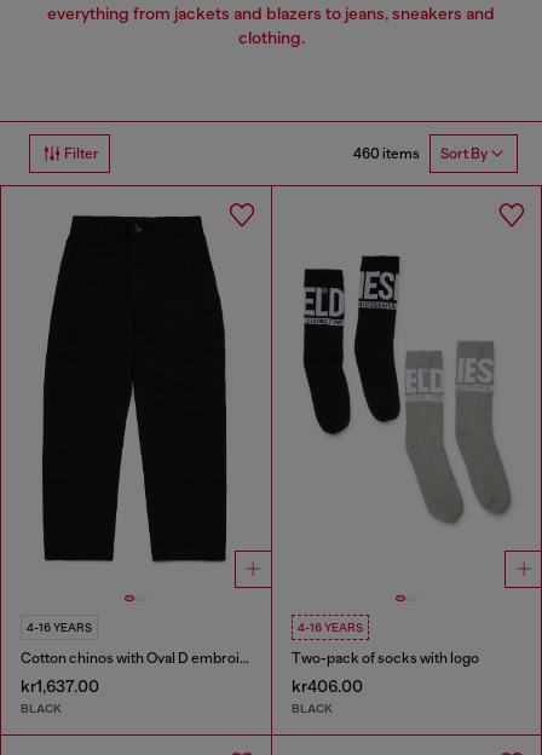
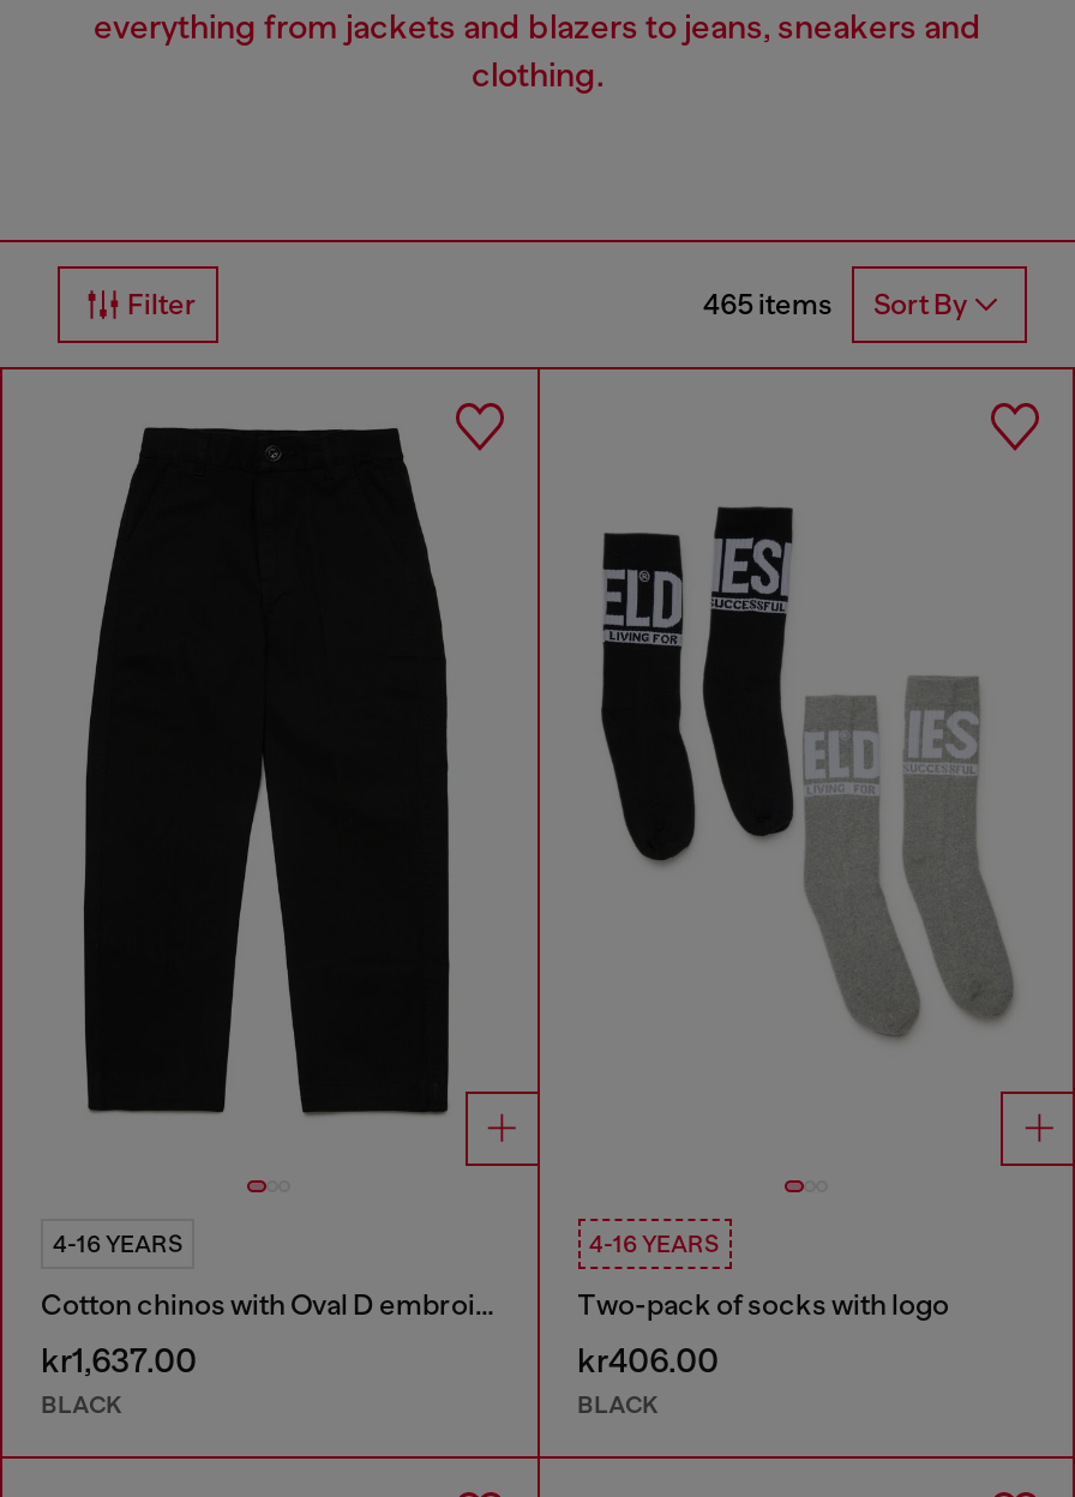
- 460 items Sort By
+ 465 items Sort By
